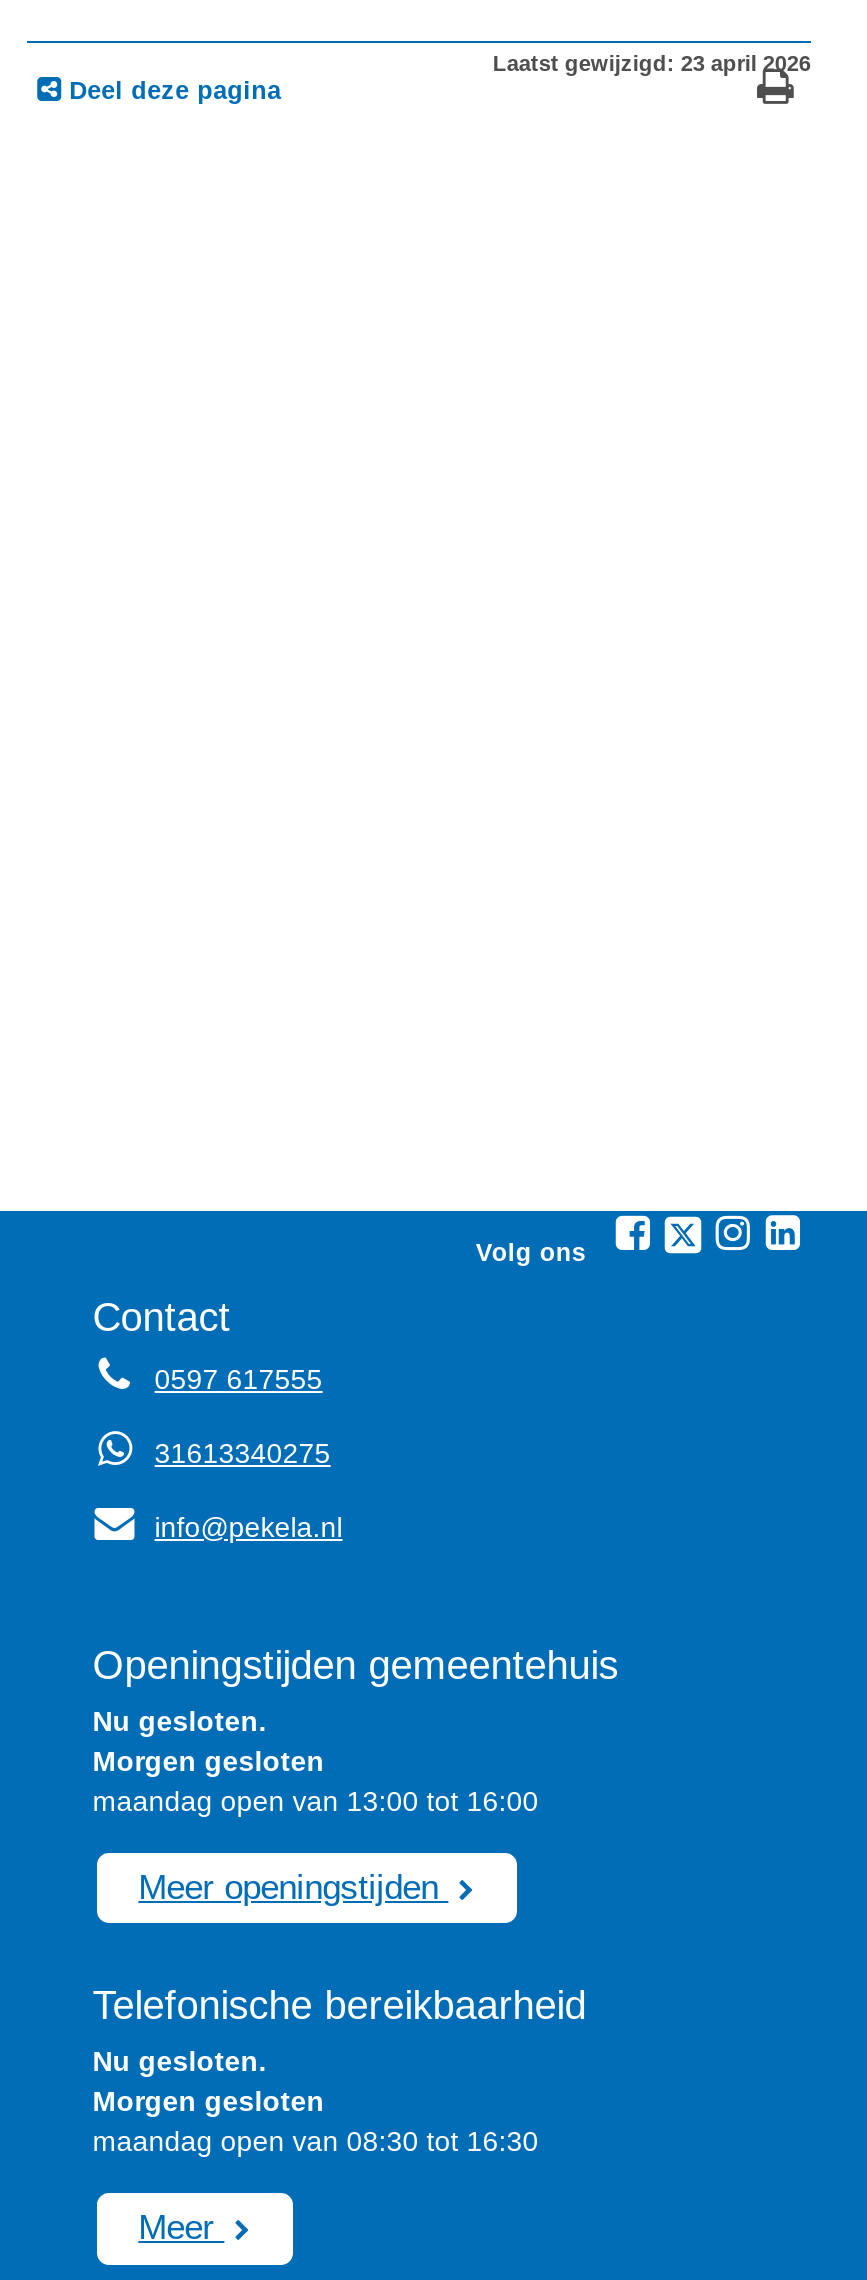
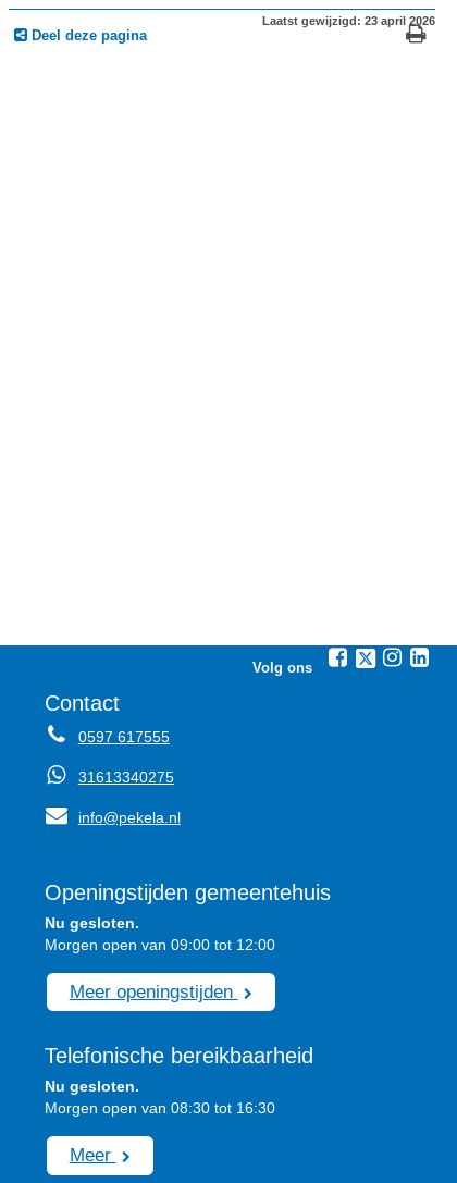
- Morgen gesloten
- maandag open van 13:00 tot 16:00
+ Morgen open van 09:00 tot 12:00

- Morgen gesloten
- maandag open van 08:30 tot 16:30
+ Morgen open van 08:30 tot 16:30
